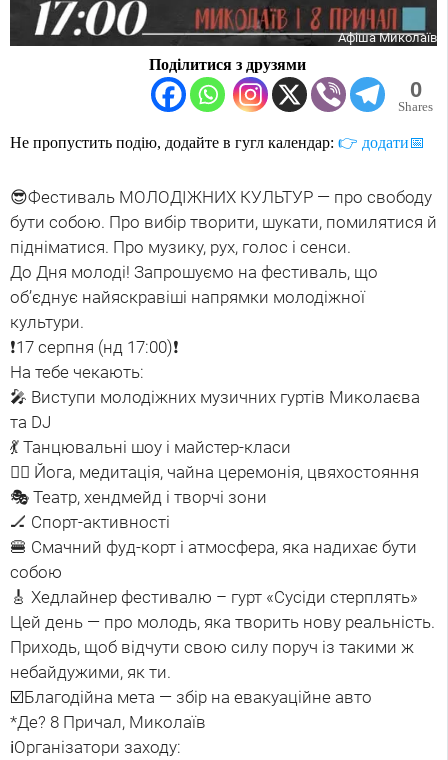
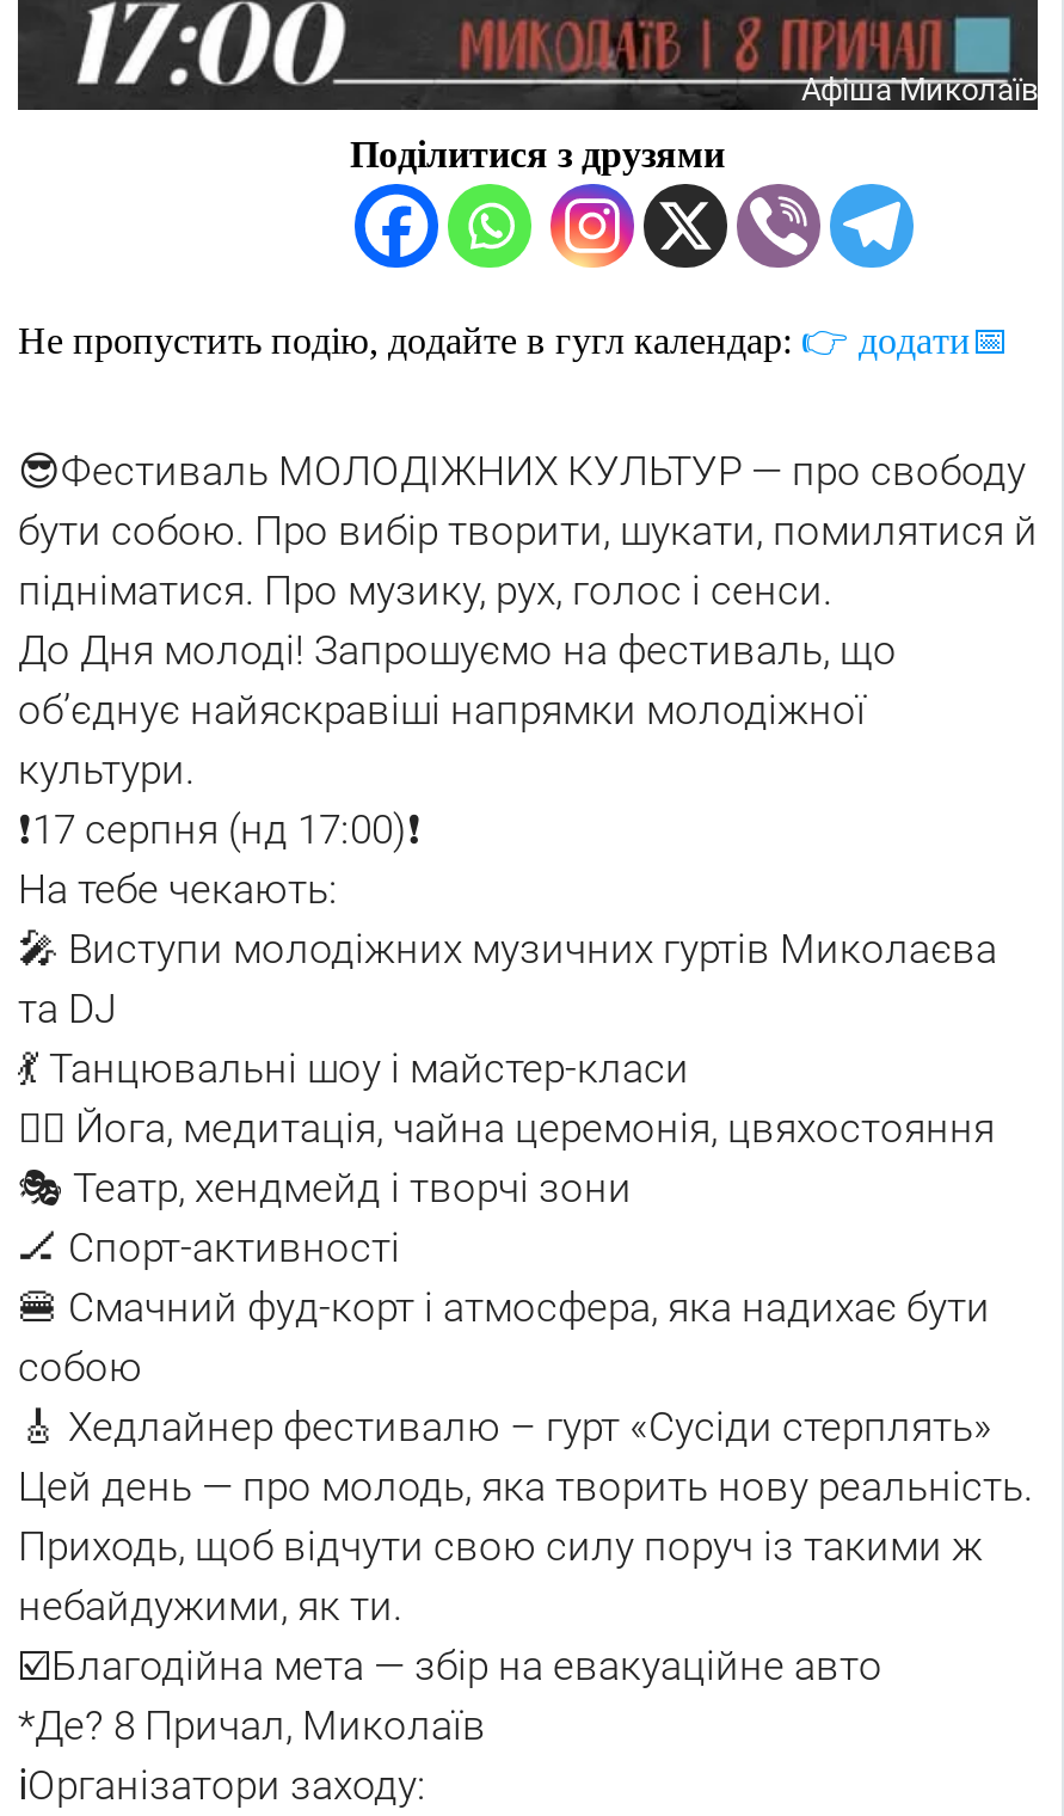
- 0
- Shares
